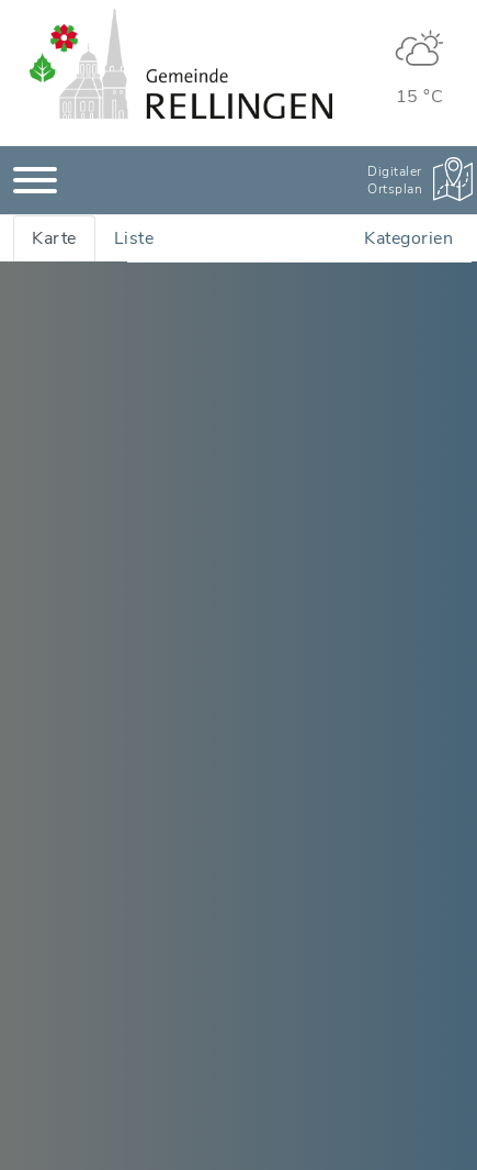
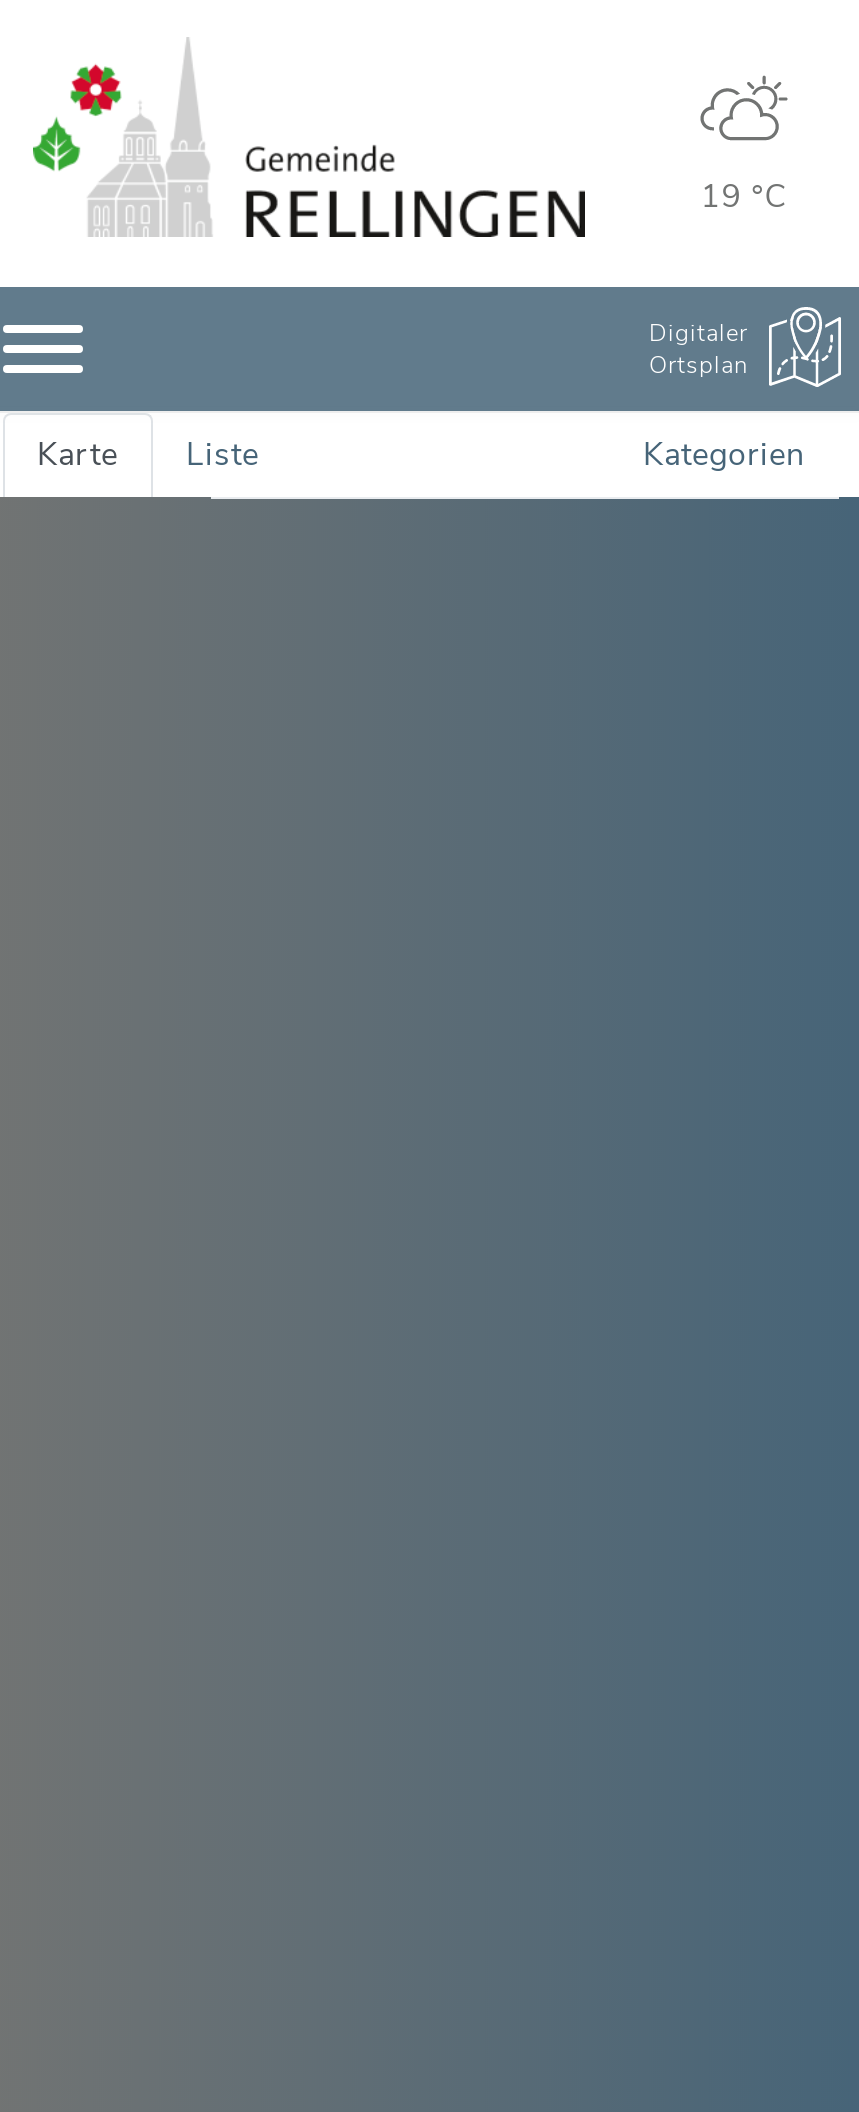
- 15 °C
+ 19 °C
